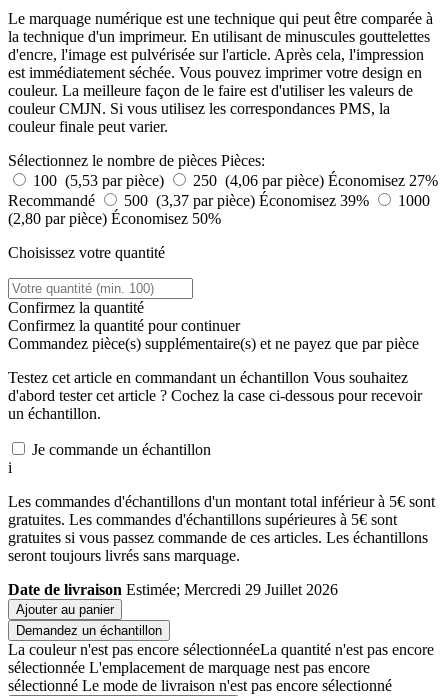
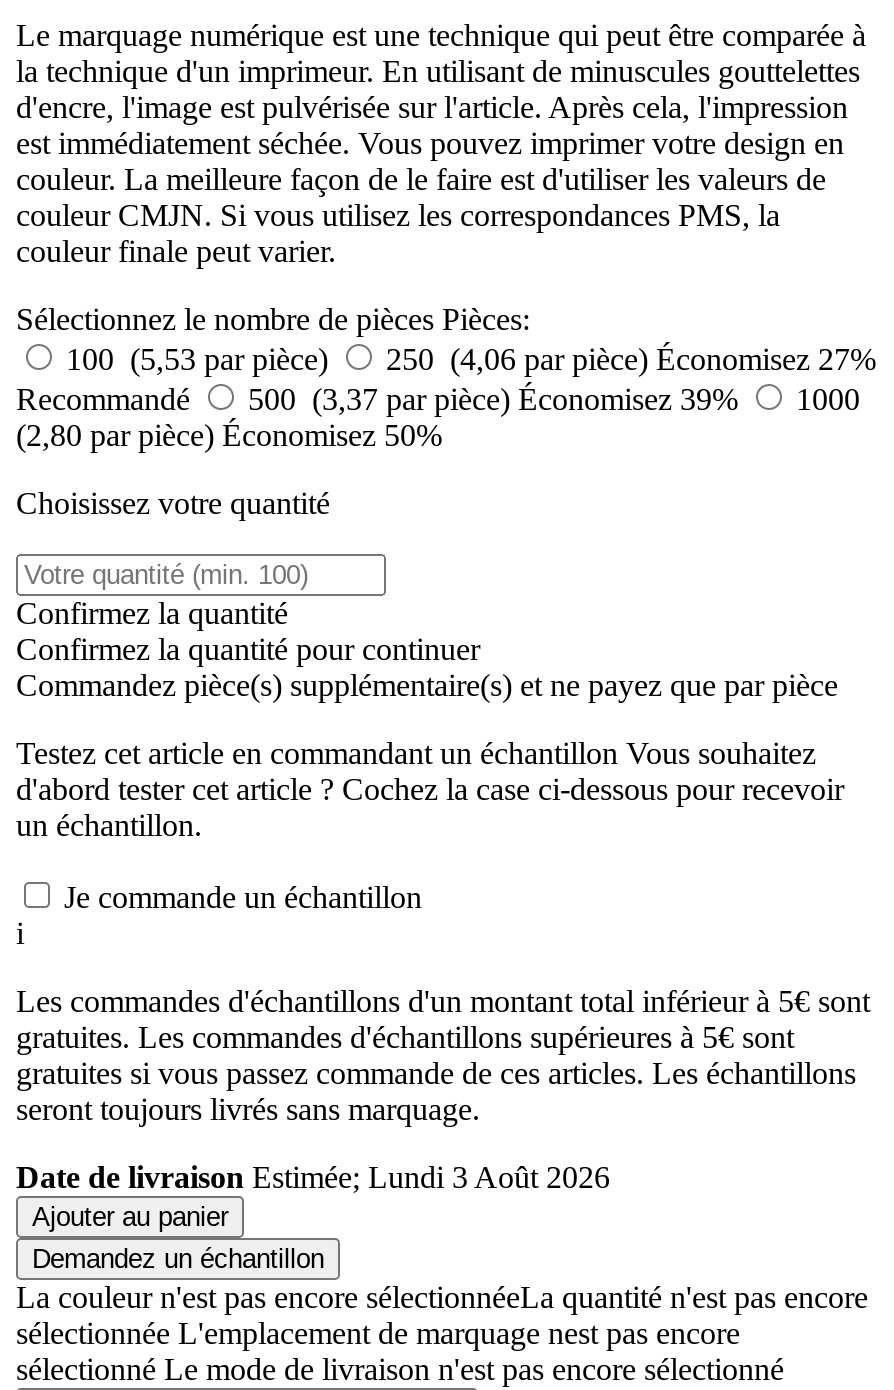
- Date de livraison Estimée; Mercredi 29 Juillet 2026
+ Date de livraison Estimée; Lundi 3 Août 2026
